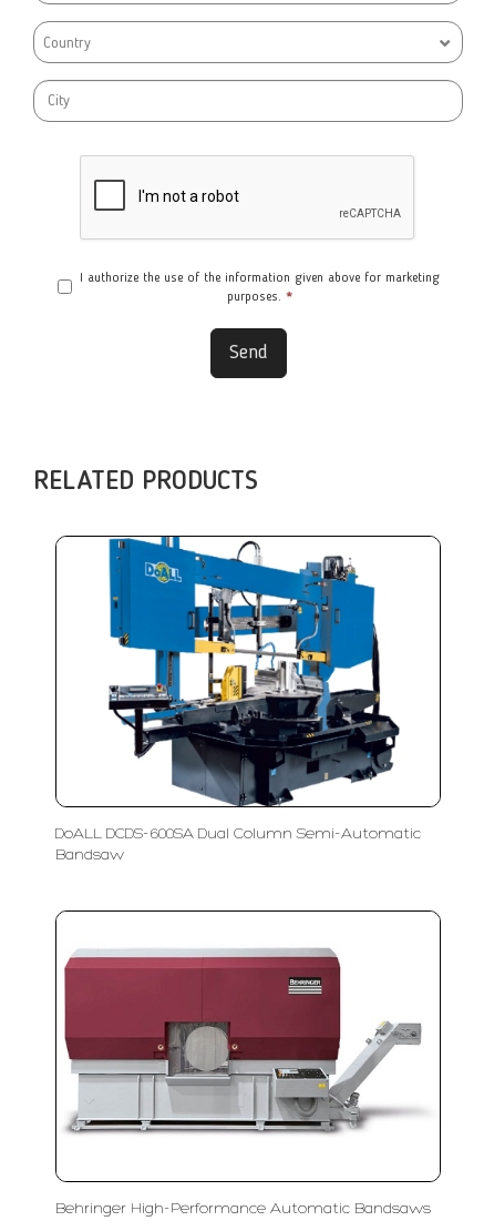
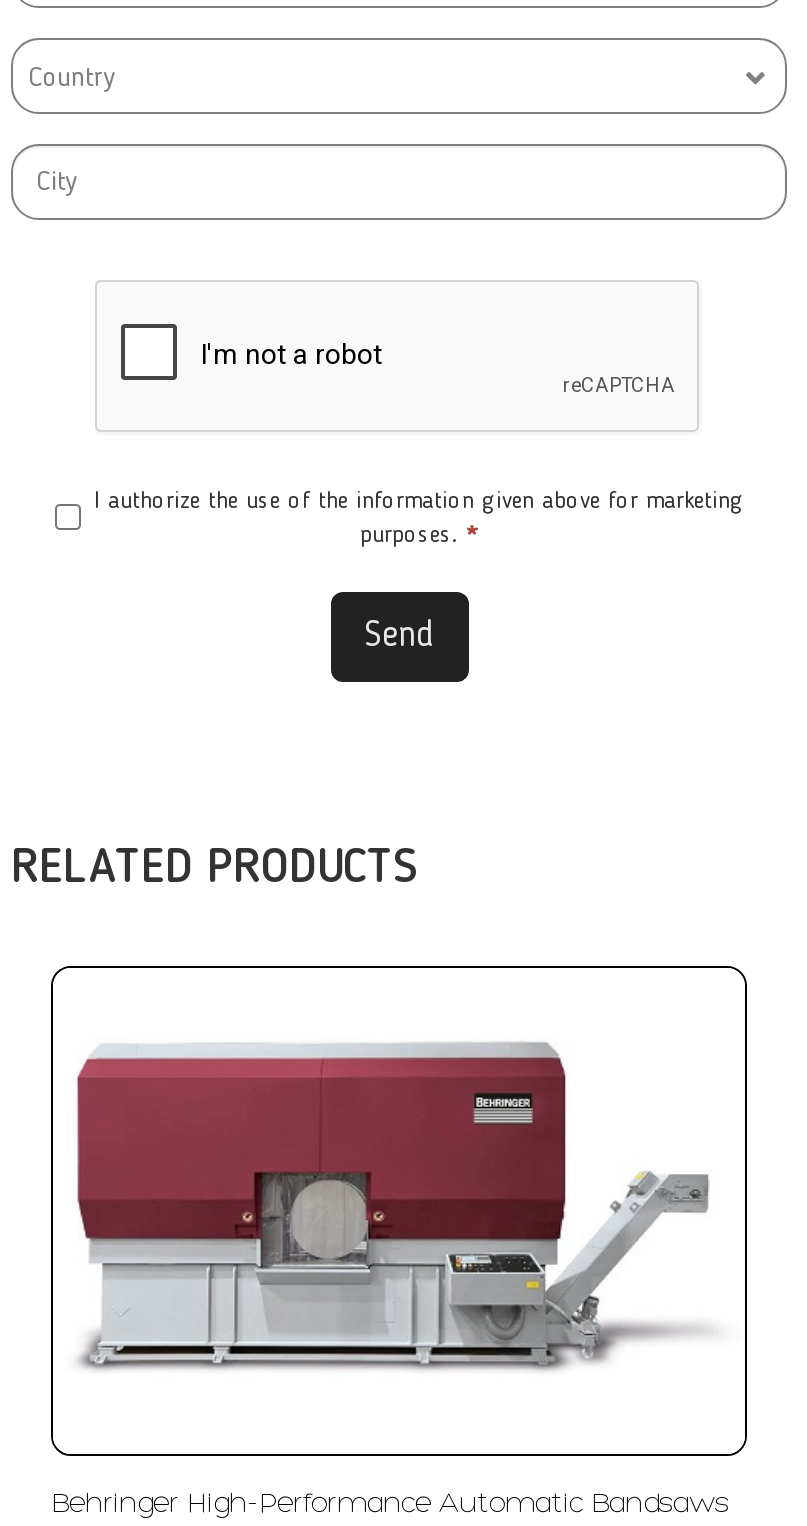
- [image]
- DoALL DCDS-600SA Dual Column Semi-Automatic
- Bandsaw

moved up: [image]
